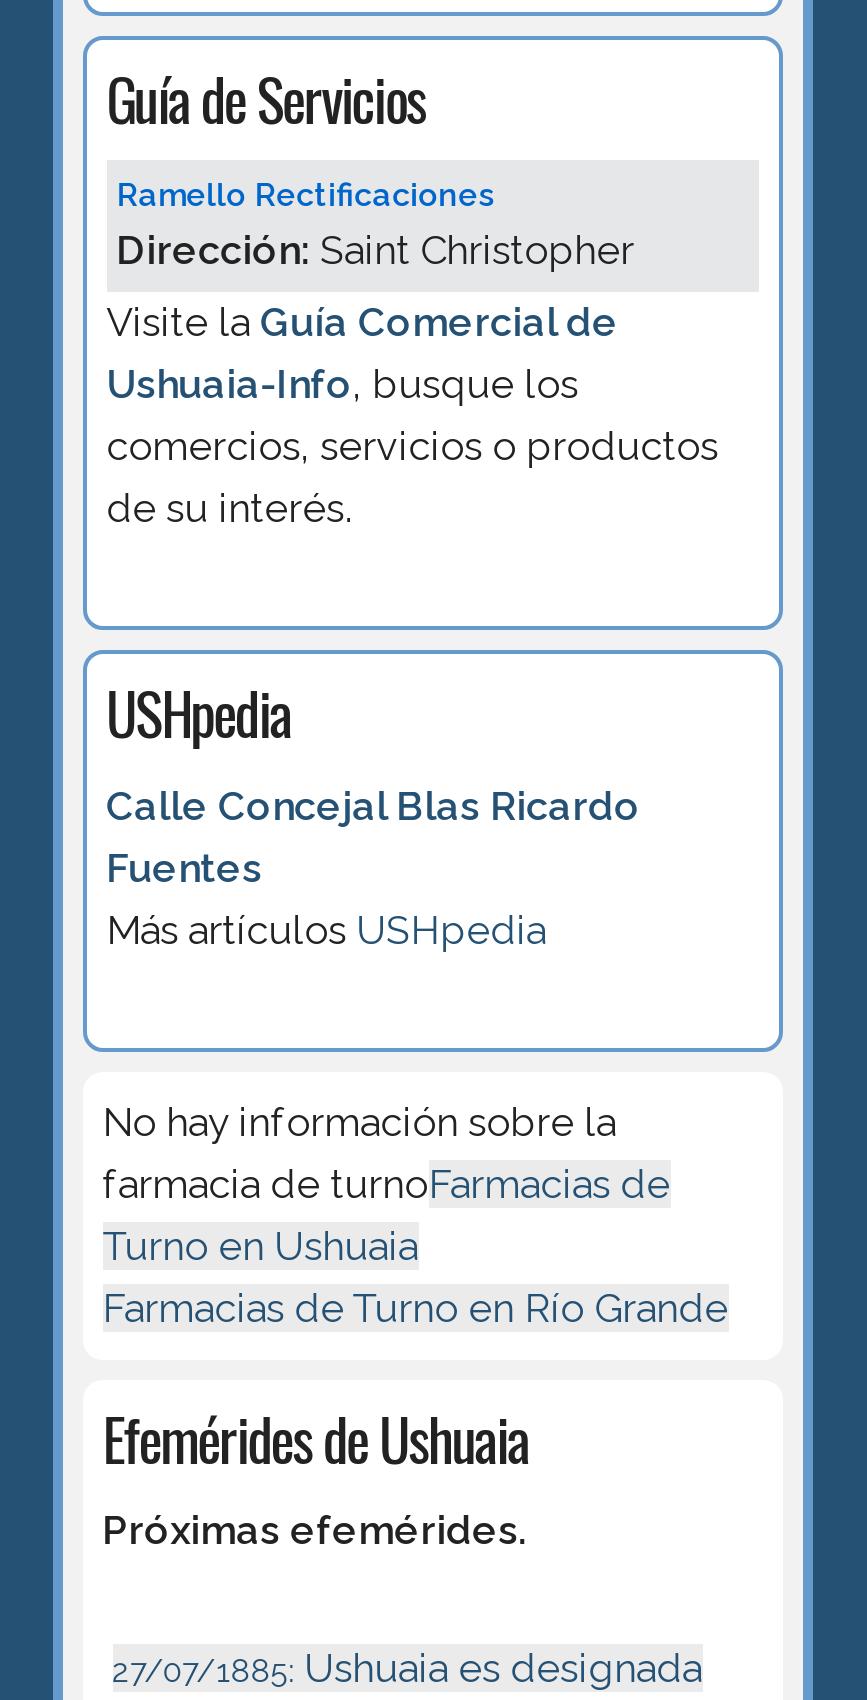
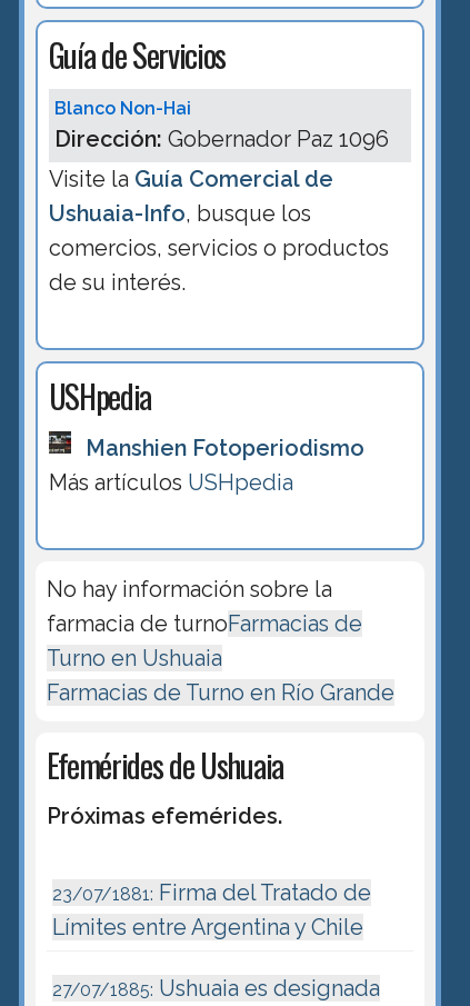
- Ramello Rectificaciones
- Dirección: Saint Christopher
+ Blanco Non-Hai
+ Dirección: Gobernador Paz 1096

- Calle Concejal Blas Ricardo
- Fuentes
+ Manshien Fotoperiodismo

moved up: Más artículos USHpedia | No hay información sobre la | farmacia de turnoFarmacias de | Turno en Ushuaia | Farmacias de Turno en Río Grande | Efemérides de Ushuaia | Próximas efemérides.

+ 23/07/1881: Firma del Tratado de
+ Límites entre Argentina y Chile
